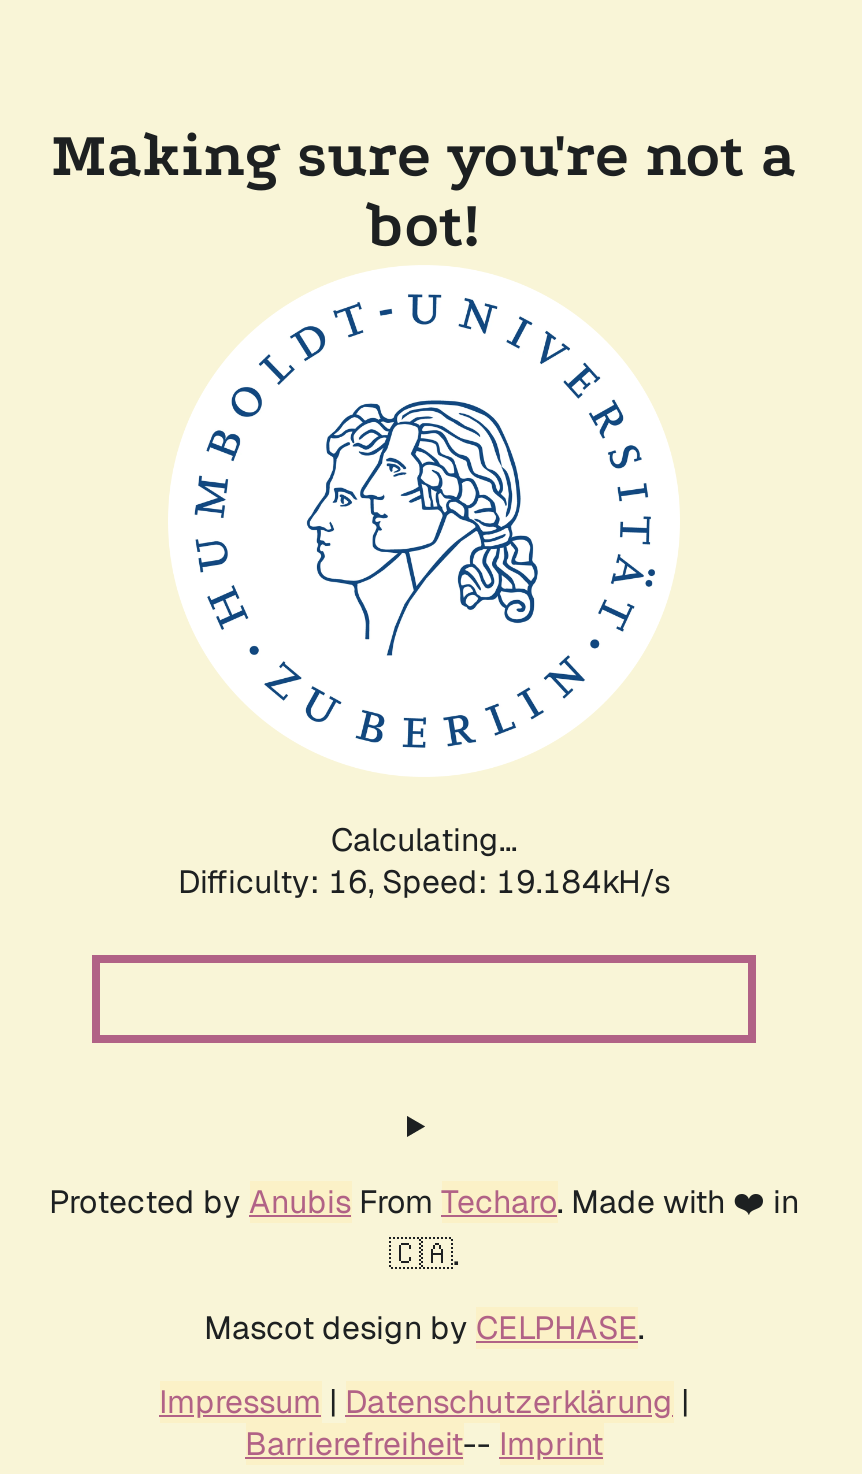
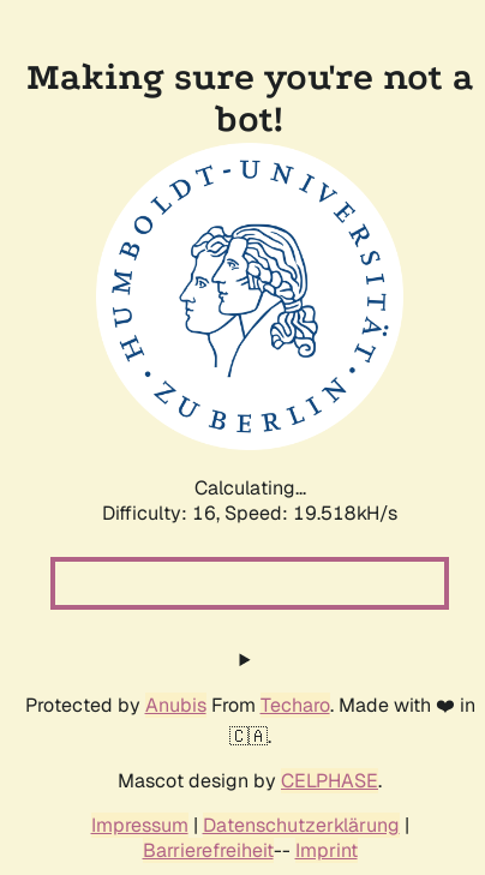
- Difficulty: 16, Speed: 19.184kH/s
+ Difficulty: 16, Speed: 19.518kH/s
